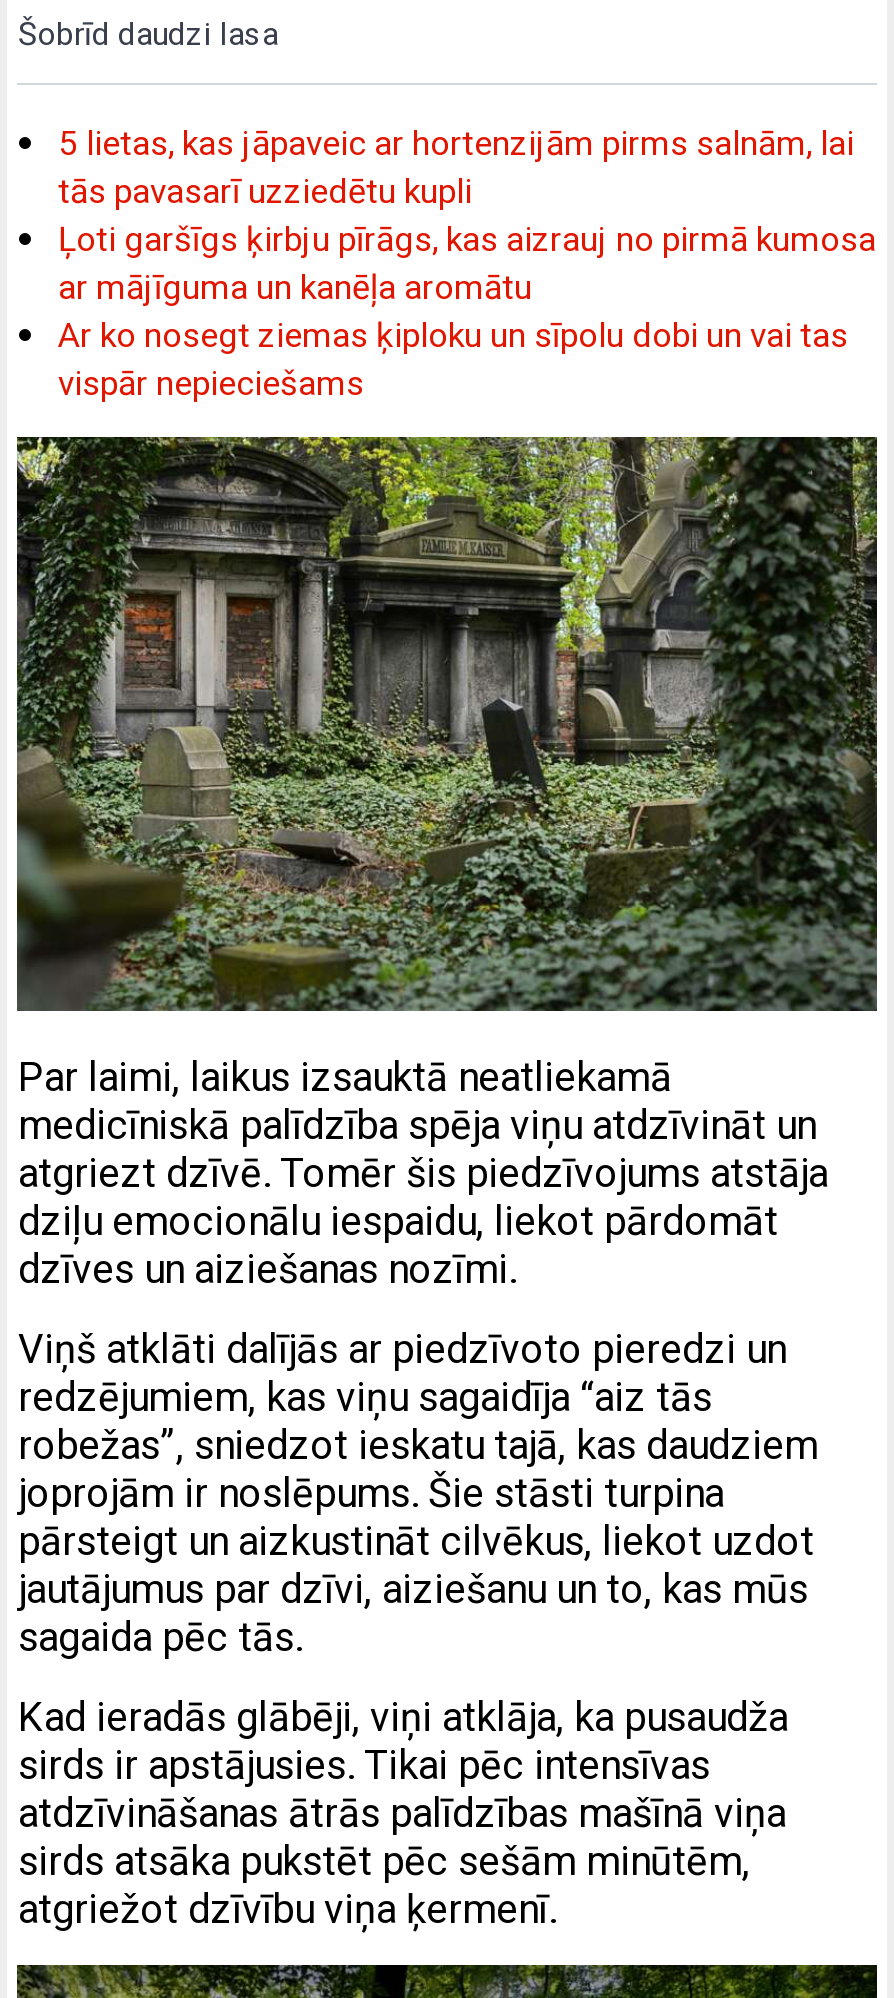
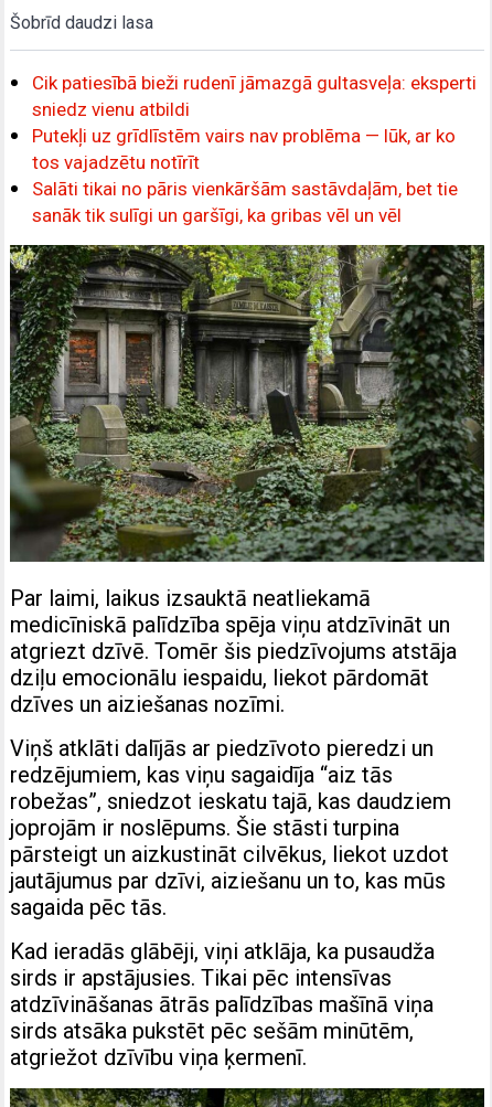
- 5 lietas, kas jāpaveic ar hortenzijām pirms salnām, lai
- tās pavasarī uzziedētu kupli
- Ļoti garšīgs ķirbju pīrāgs, kas aizrauj no pirmā kumosa
- ar mājīguma un kanēļa aromātu
- Ar ko nosegt ziemas ķiploku un sīpolu dobi un vai tas
- vispār nepieciešams
+ Cik patiesībā bieži rudenī jāmazgā gultasveļa: eksperti
+ sniedz vienu atbildi
+ Putekļi uz grīdlīstēm vairs nav problēma — lūk, ar ko
+ tos vajadzētu notīrīt
+ Salāti tikai no pāris vienkāršām sastāvdaļām, bet tie
+ sanāk tik sulīgi un garšīgi, ka gribas vēl un vēl
